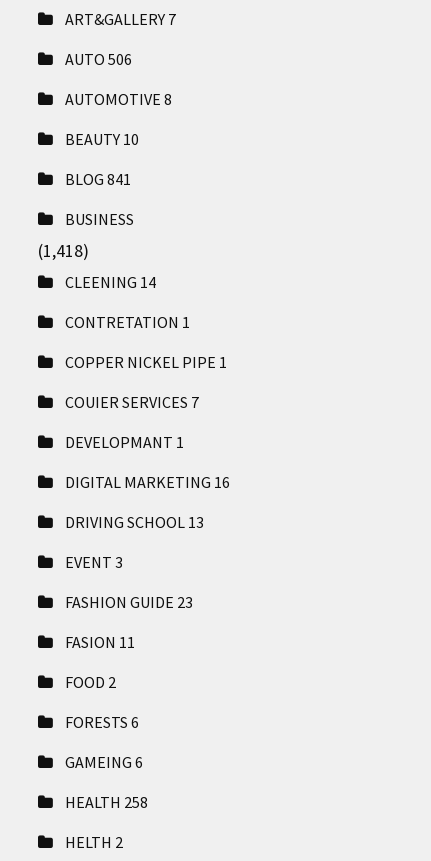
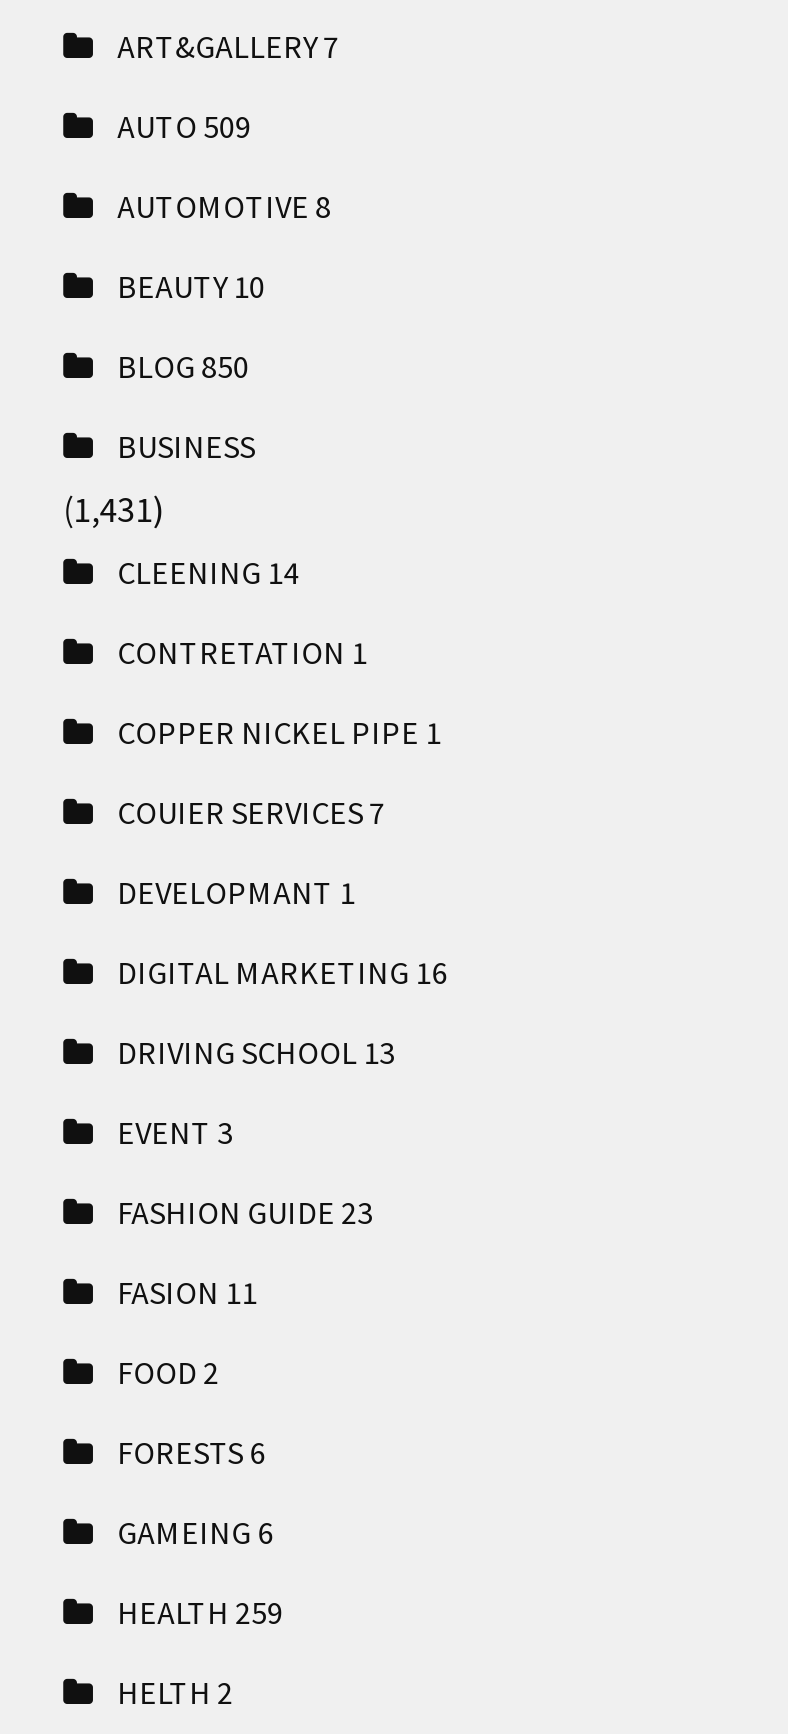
- AUTO 506
+ AUTO 509

- BLOG 841
+ BLOG 850

- (1,418)
+ (1,431)

- HEALTH 258
+ HEALTH 259
